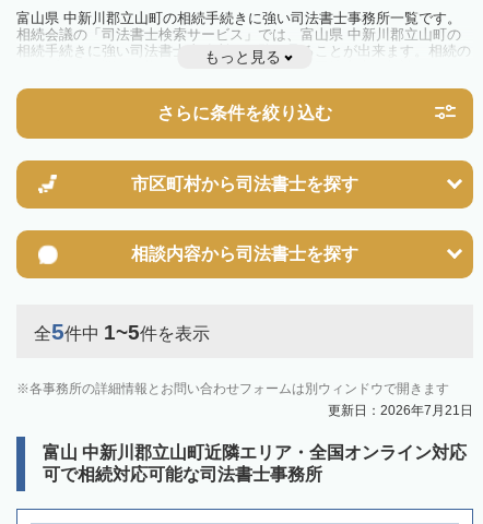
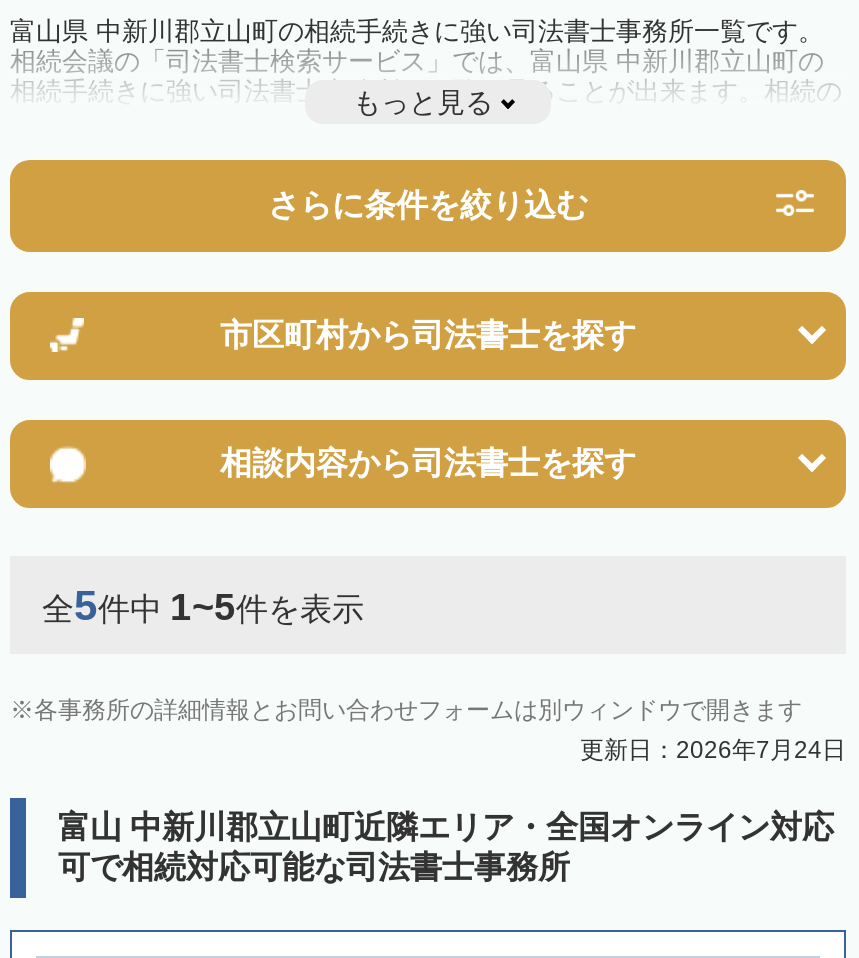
- 更新日：2026年7月21日
+ 更新日：2026年7月24日
